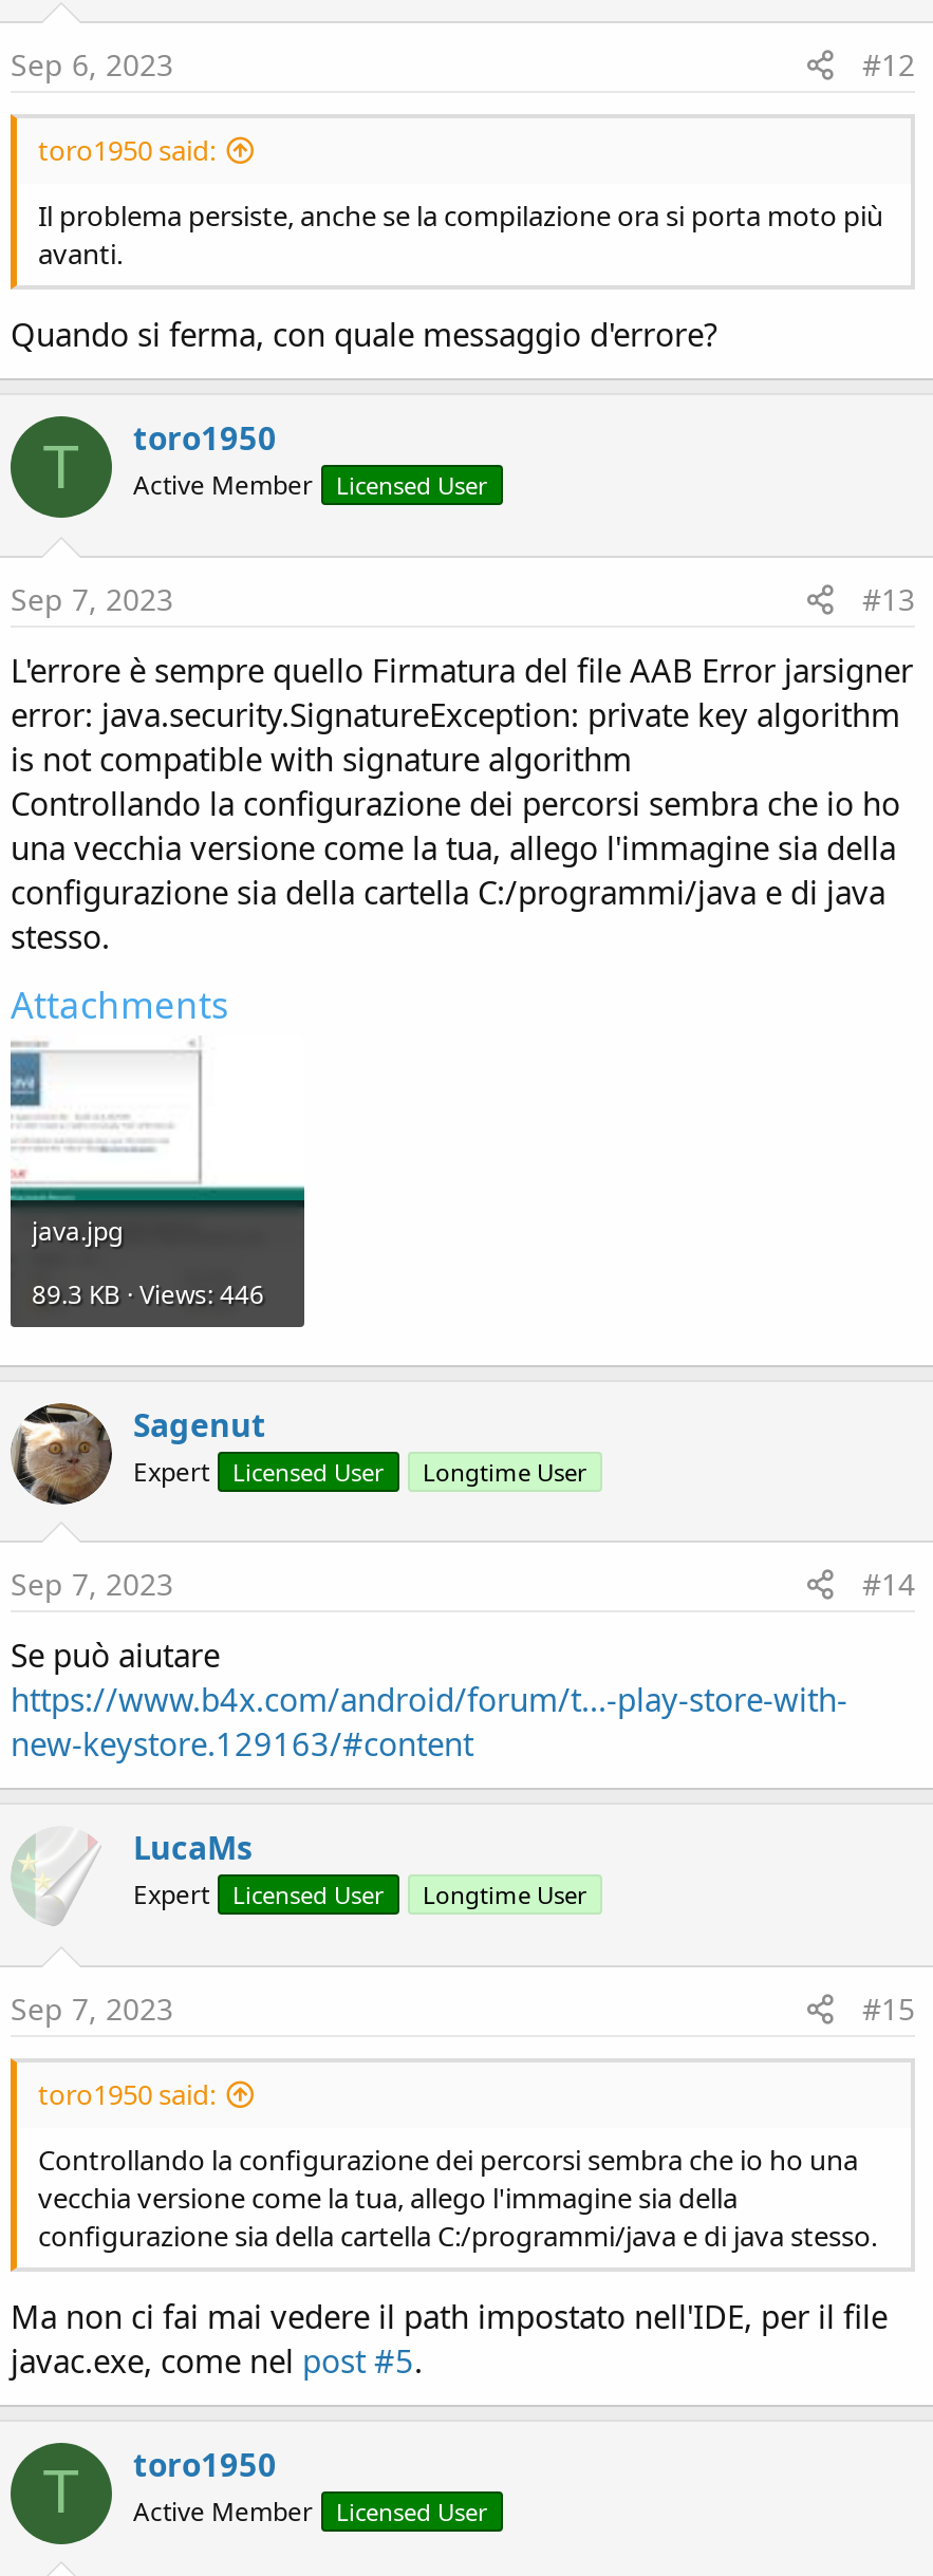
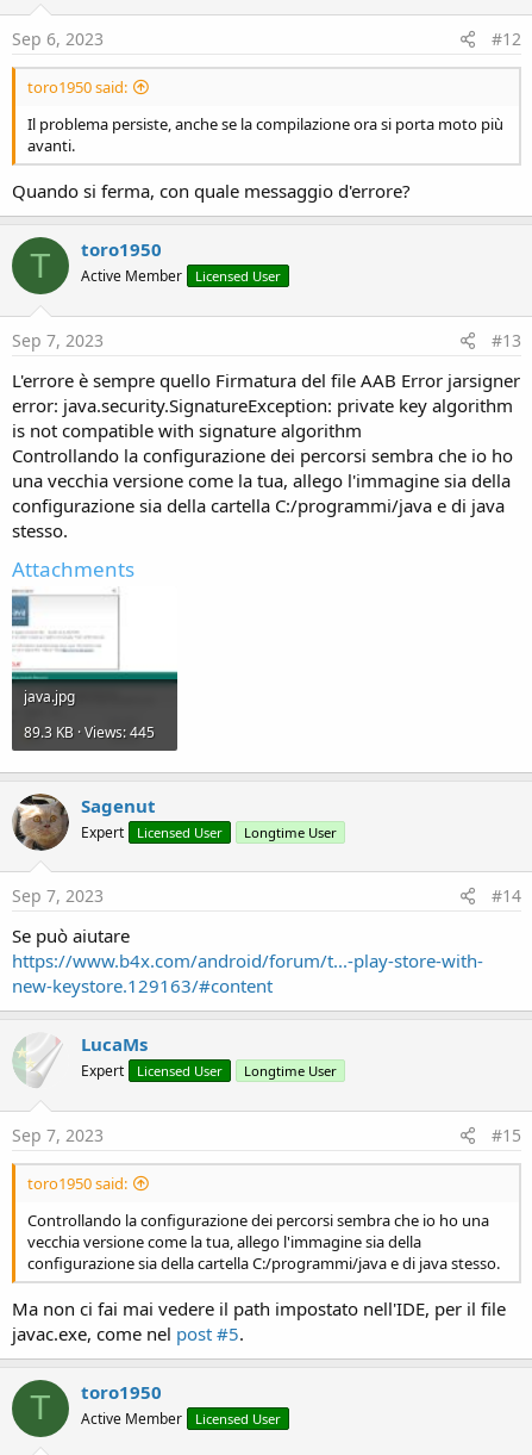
- 89.3 KB · Views: 446
+ 89.3 KB · Views: 445
